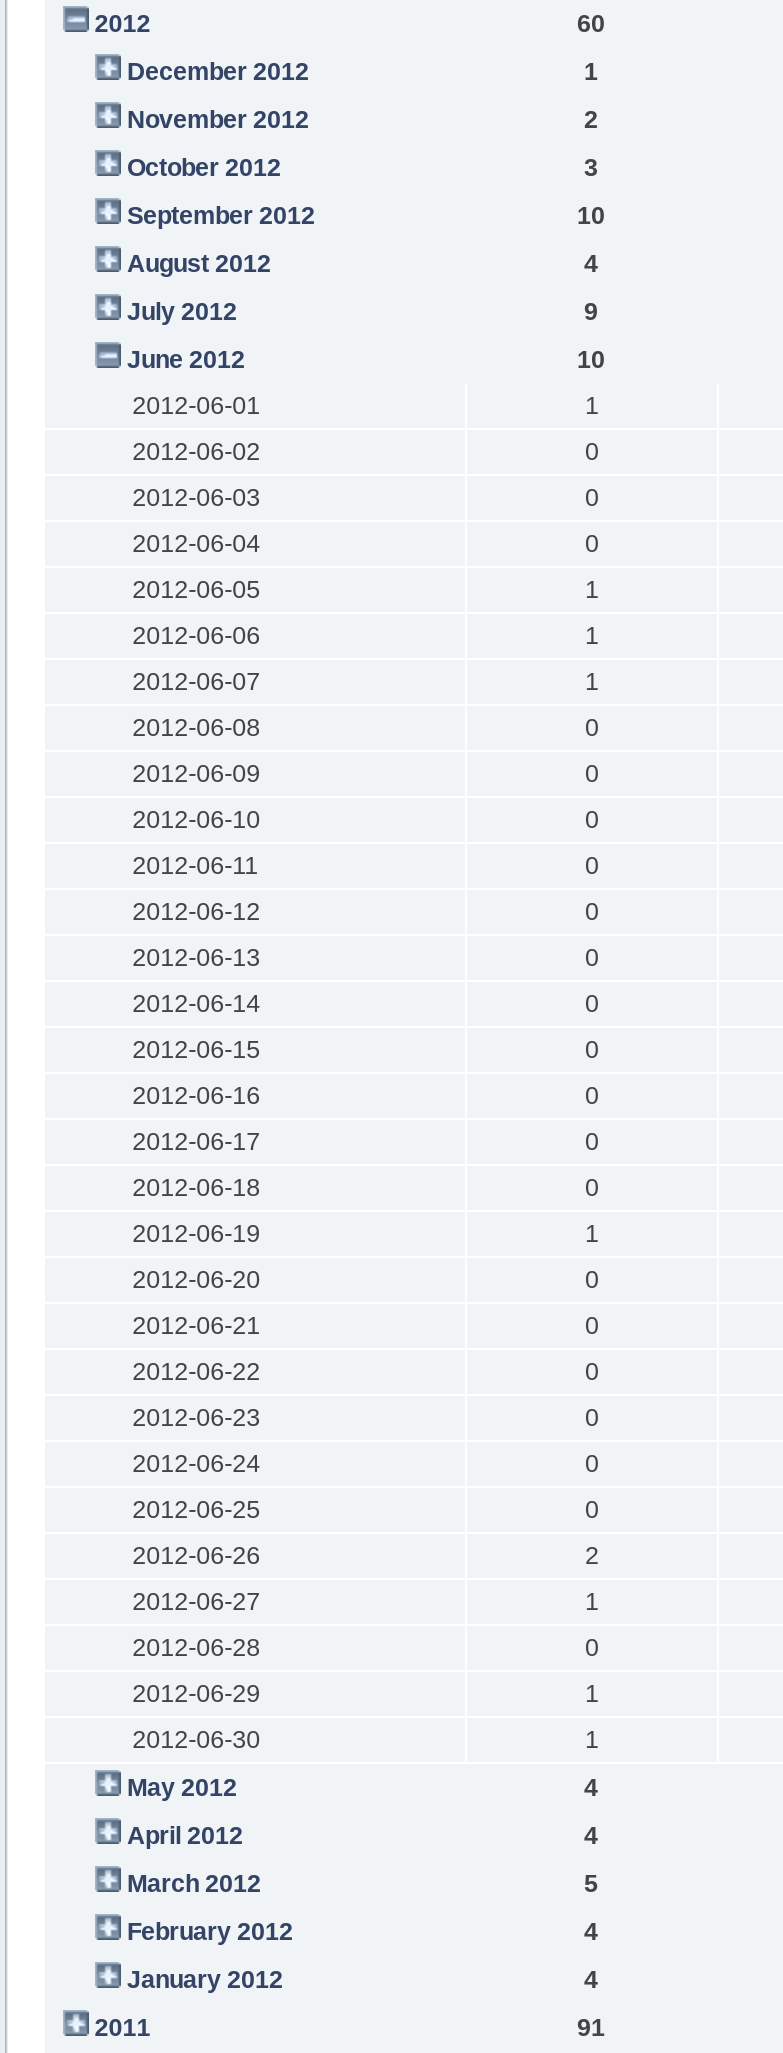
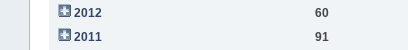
- December 2012
- 1
- November 2012
- 2
- October 2012
- 3
- September 2012
- 10
- August 2012
- 4
- July 2012
- 9
- June 2012
- 10
- 2012-06-01
- 1
- 2012-06-02
- 0
- 2012-06-03
- 0
- 2012-06-04
- 0
- 2012-06-05
- 1
- 2012-06-06
- 1
- 2012-06-07
- 1
- 2012-06-08
- 0
- 2012-06-09
- 0
- 2012-06-10
- 0
- 2012-06-11
- 0
- 2012-06-12
- 0
- 2012-06-13
- 0
- 2012-06-14
- 0
- 2012-06-15
- 0
- 2012-06-16
- 0
- 2012-06-17
- 0
- 2012-06-18
- 0
- 2012-06-19
- 1
- 2012-06-20
- 0
- 2012-06-21
- 0
- 2012-06-22
- 0
- 2012-06-23
- 0
- 2012-06-24
- 0
- 2012-06-25
- 0
- 2012-06-26
- 2
- 2012-06-27
- 1
- 2012-06-28
- 0
- 2012-06-29
- 1
- 2012-06-30
- 1
- May 2012
- 4
- April 2012
- 4
- March 2012
- 5
- February 2012
- 4
- January 2012
- 4
